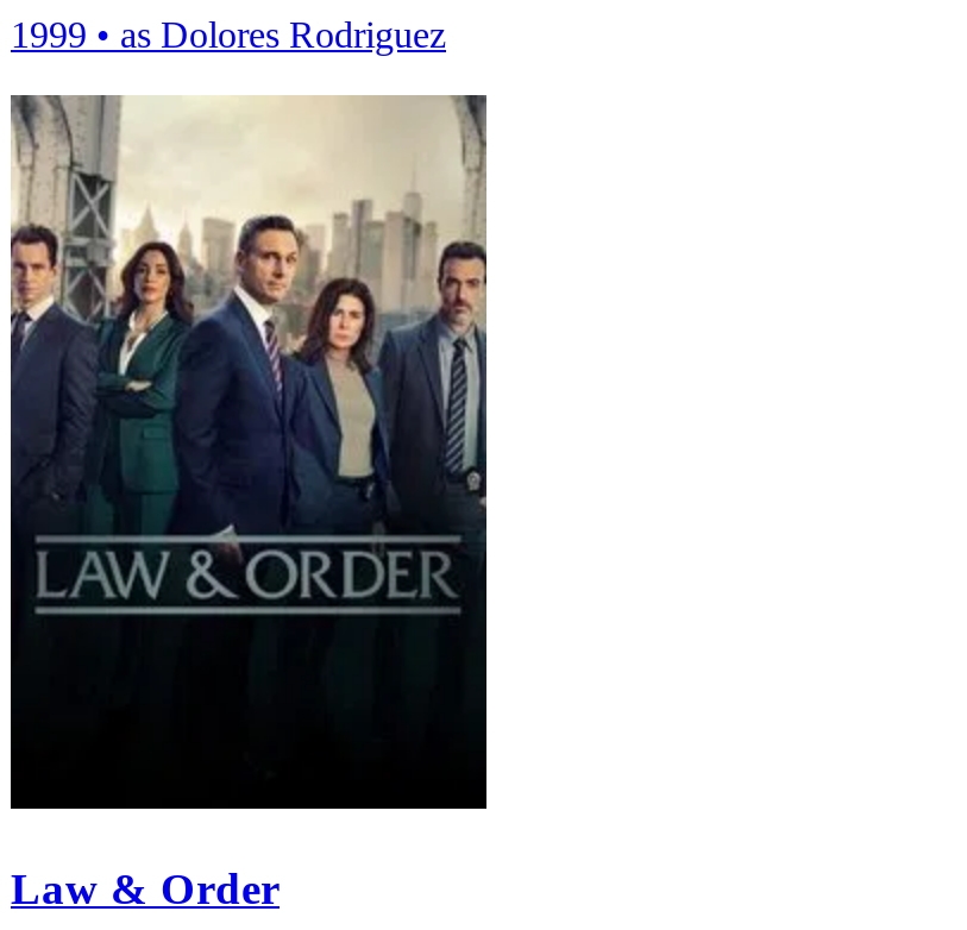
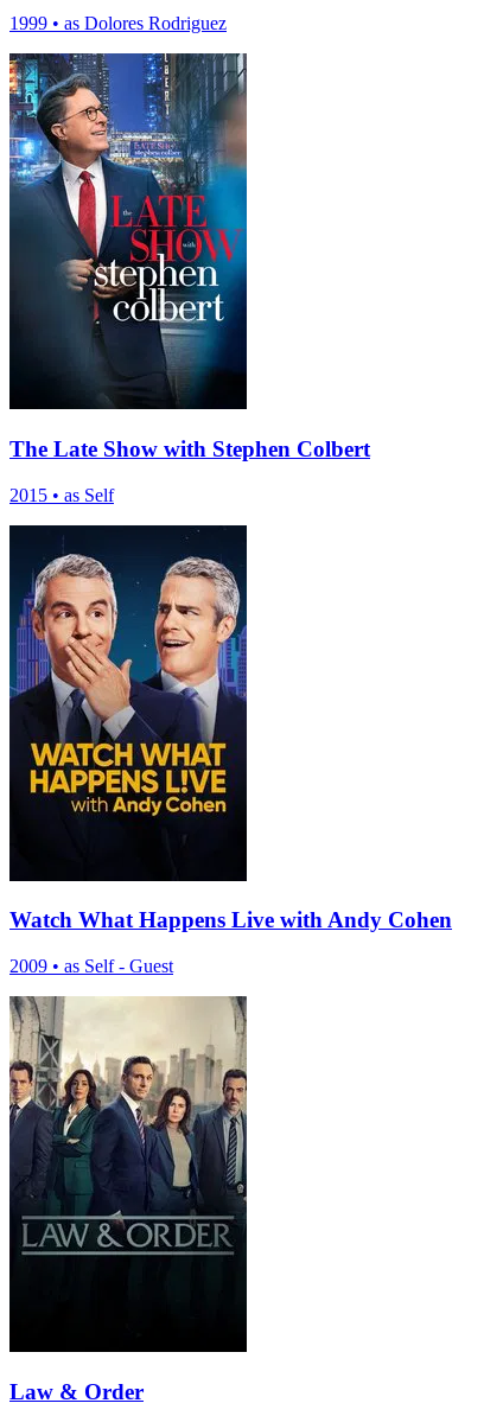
+ [image]
+ The Late Show with Stephen Colbert
+ 2015 • as Self

+ [image]
+ Watch What Happens Live with Andy Cohen
+ 2009 • as Self - Guest
